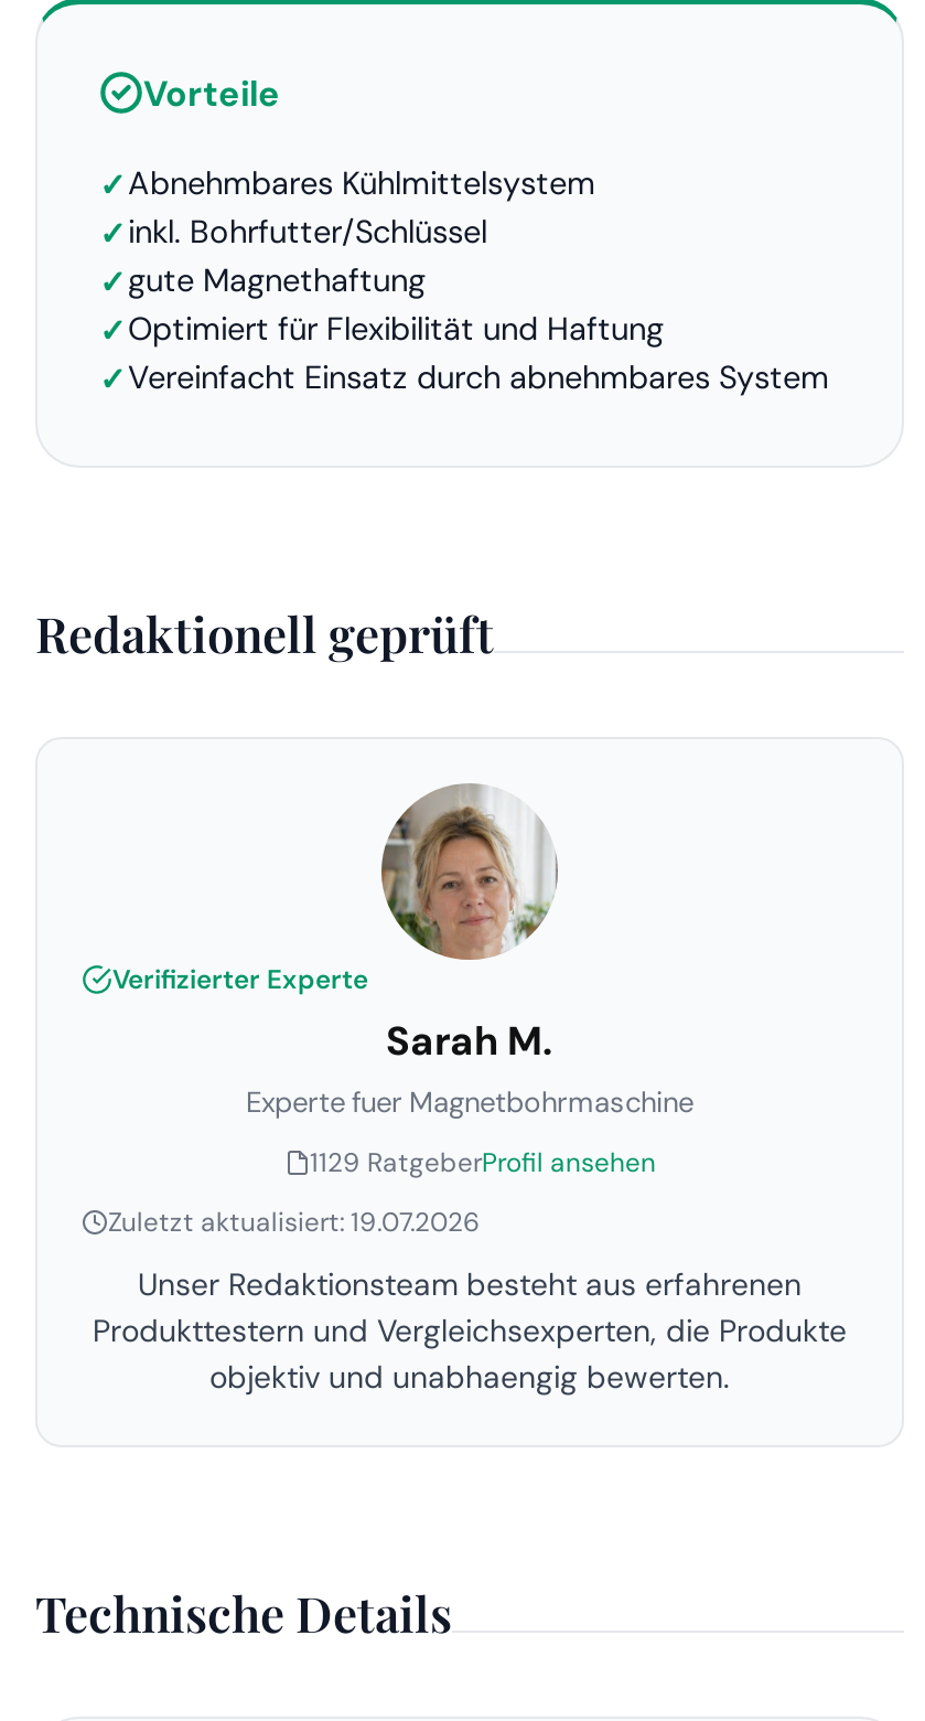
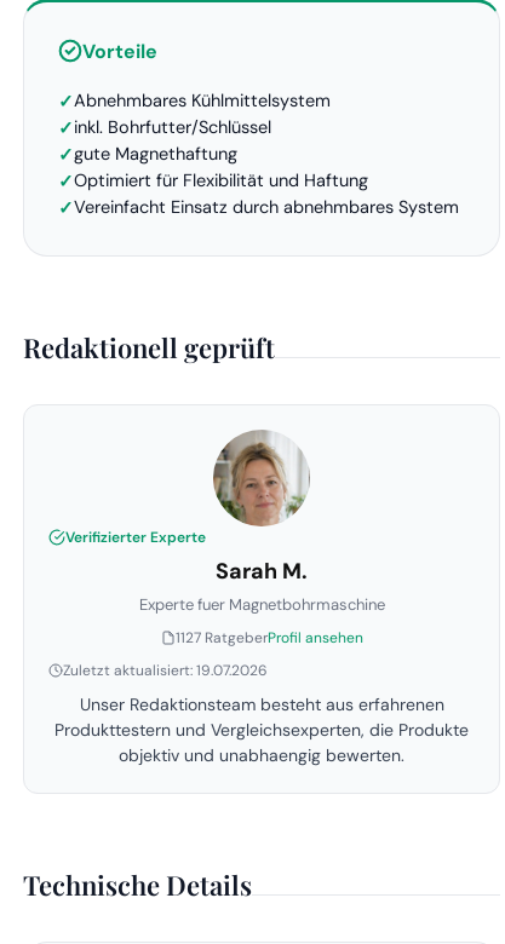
- 1129 RatgeberProfil ansehen
+ 1127 RatgeberProfil ansehen
